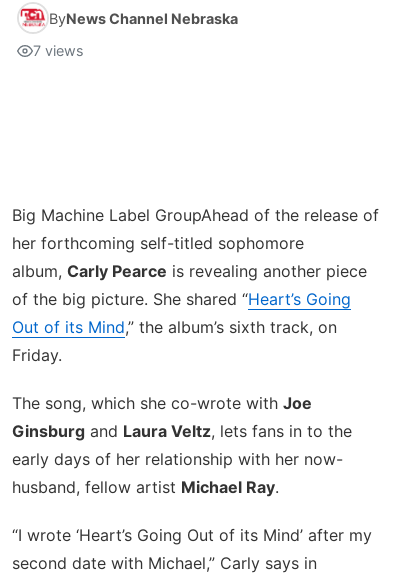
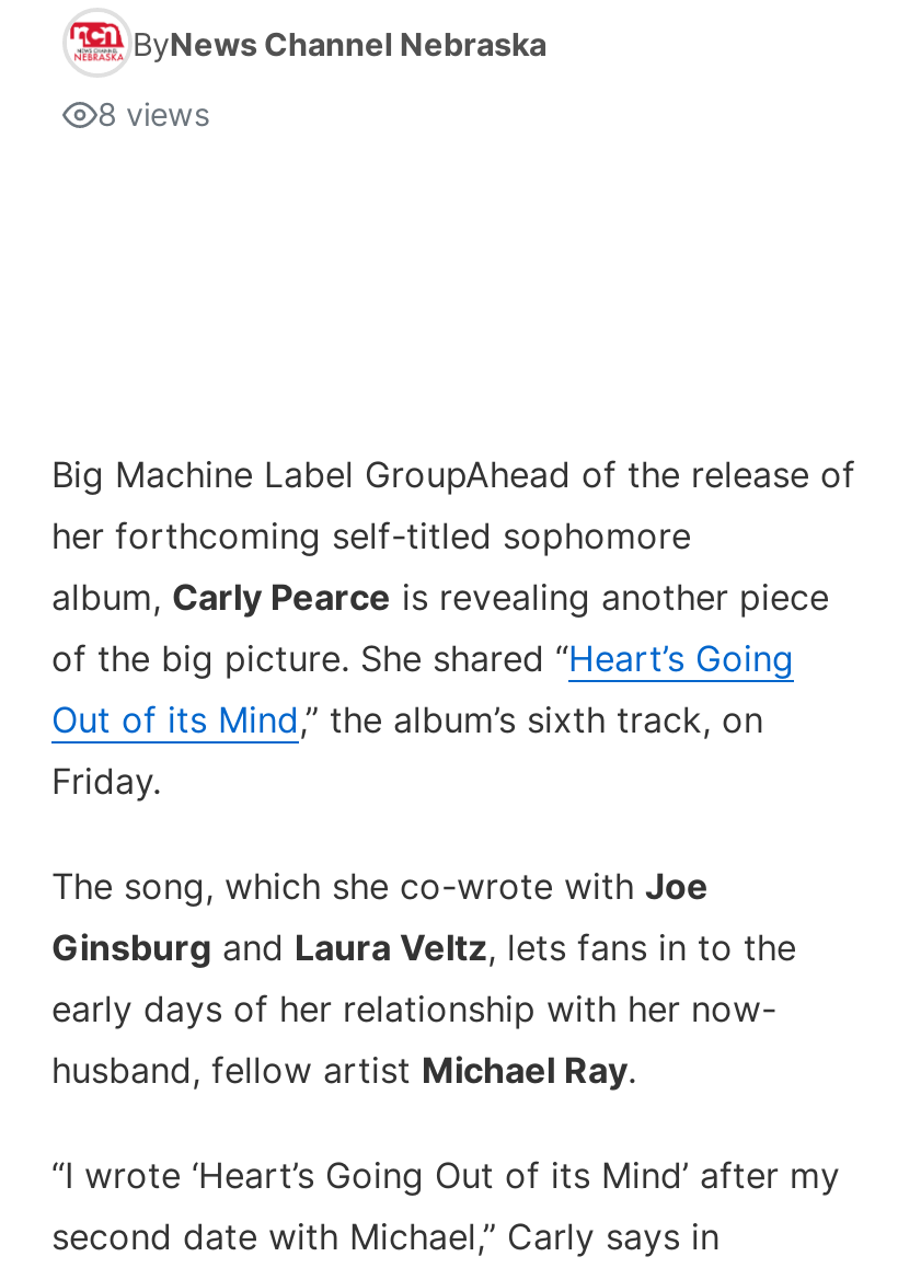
- 7 views
+ 8 views
